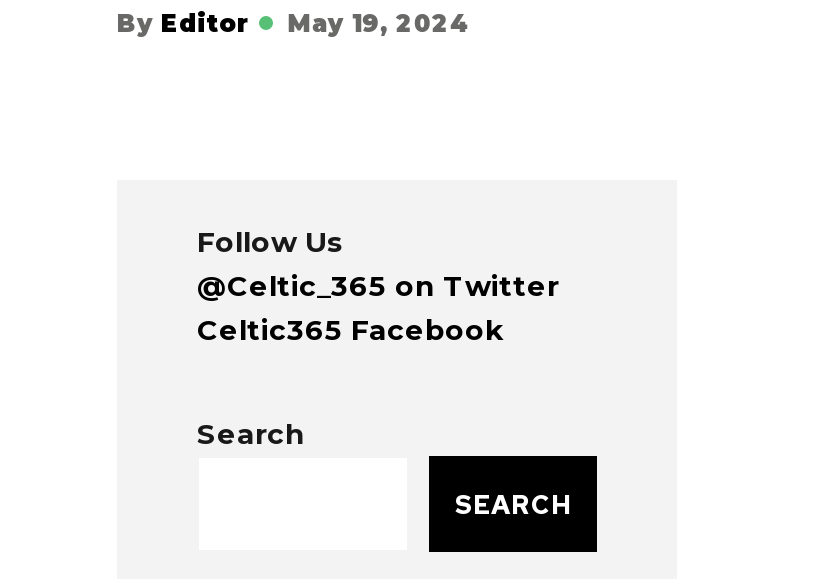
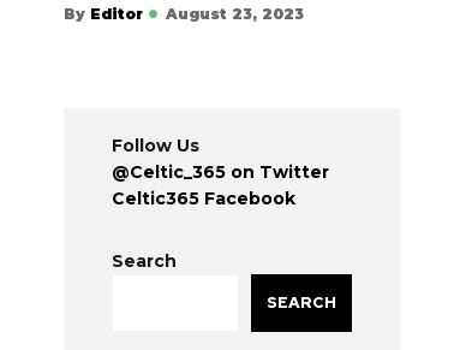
- By Editor May 19, 2024
+ By Editor August 23, 2023
